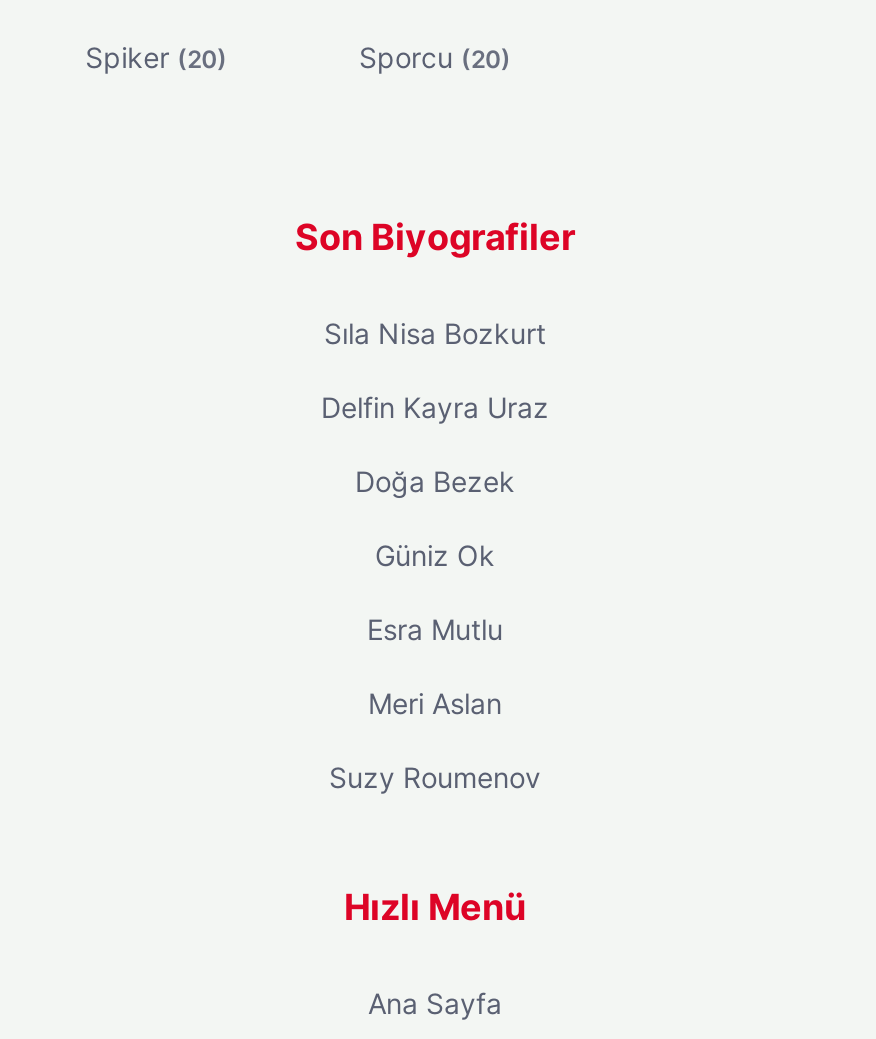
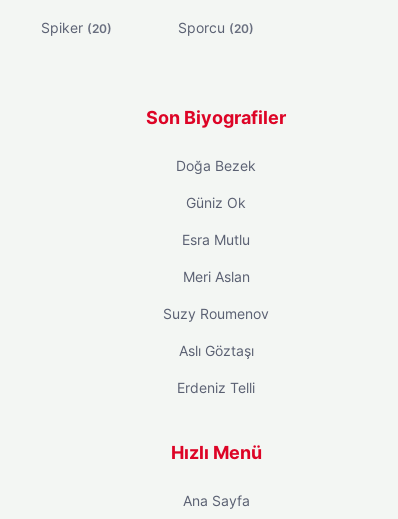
- Sıla Nisa Bozkurt
- Delfin Kayra Uraz

moved up: Doğa Bezek | Güniz Ok | Esra Mutlu | Meri Aslan | Suzy Roumenov

+ Aslı Göztaşı
+ Erdeniz Telli
